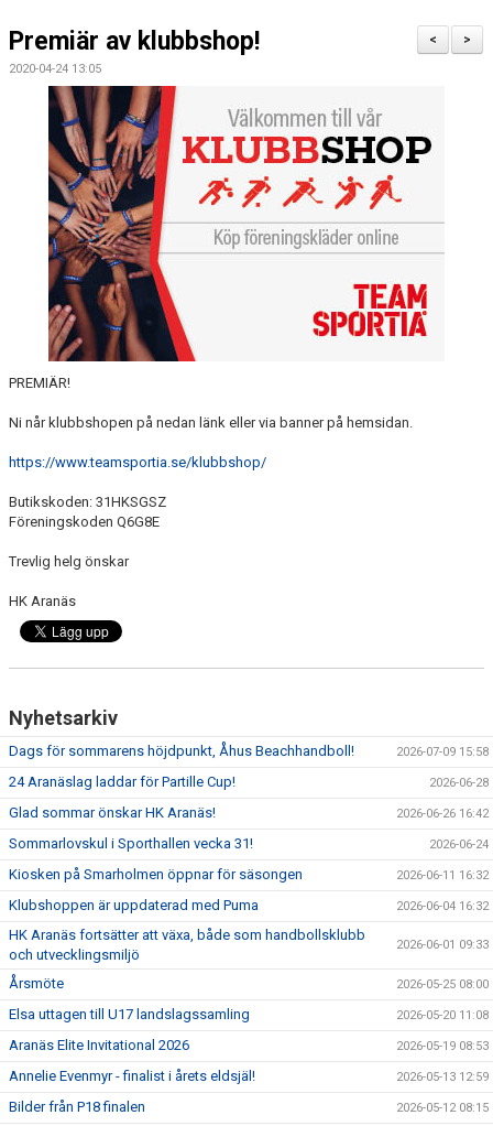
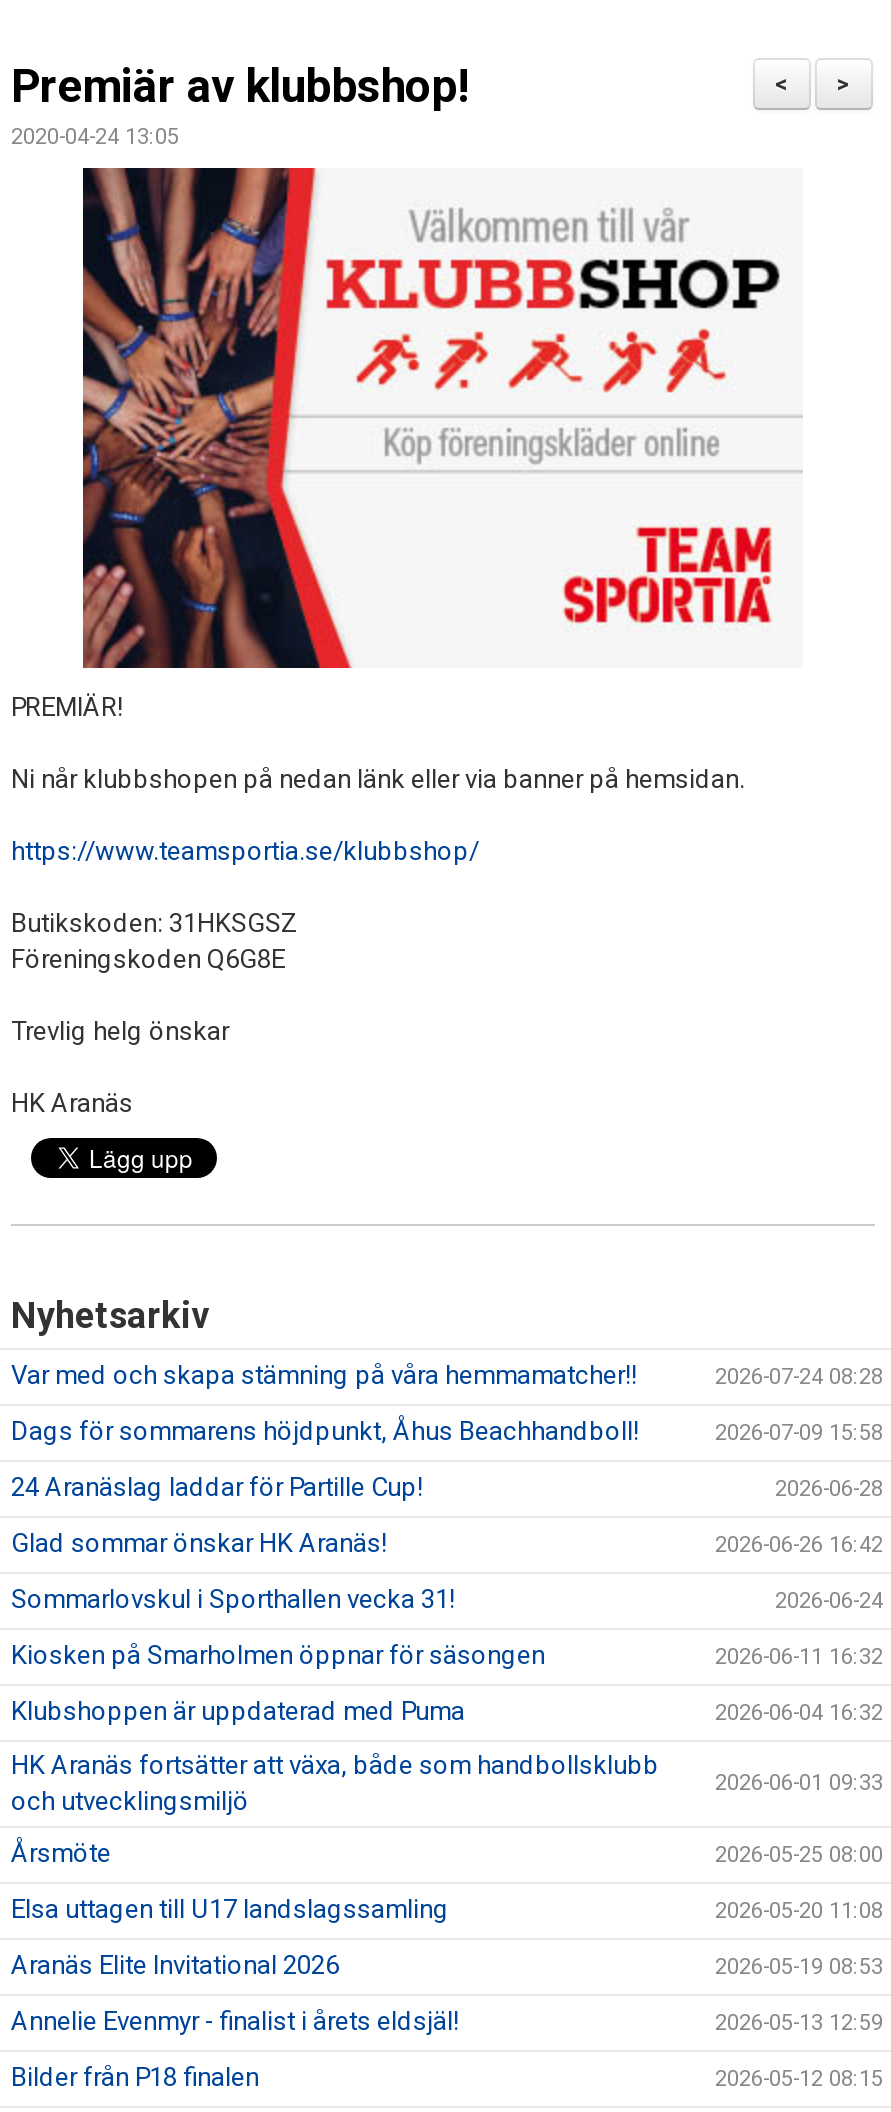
+ Var med och skapa stämning på våra hemmamatcher!!
+ 2026-07-24 08:28
